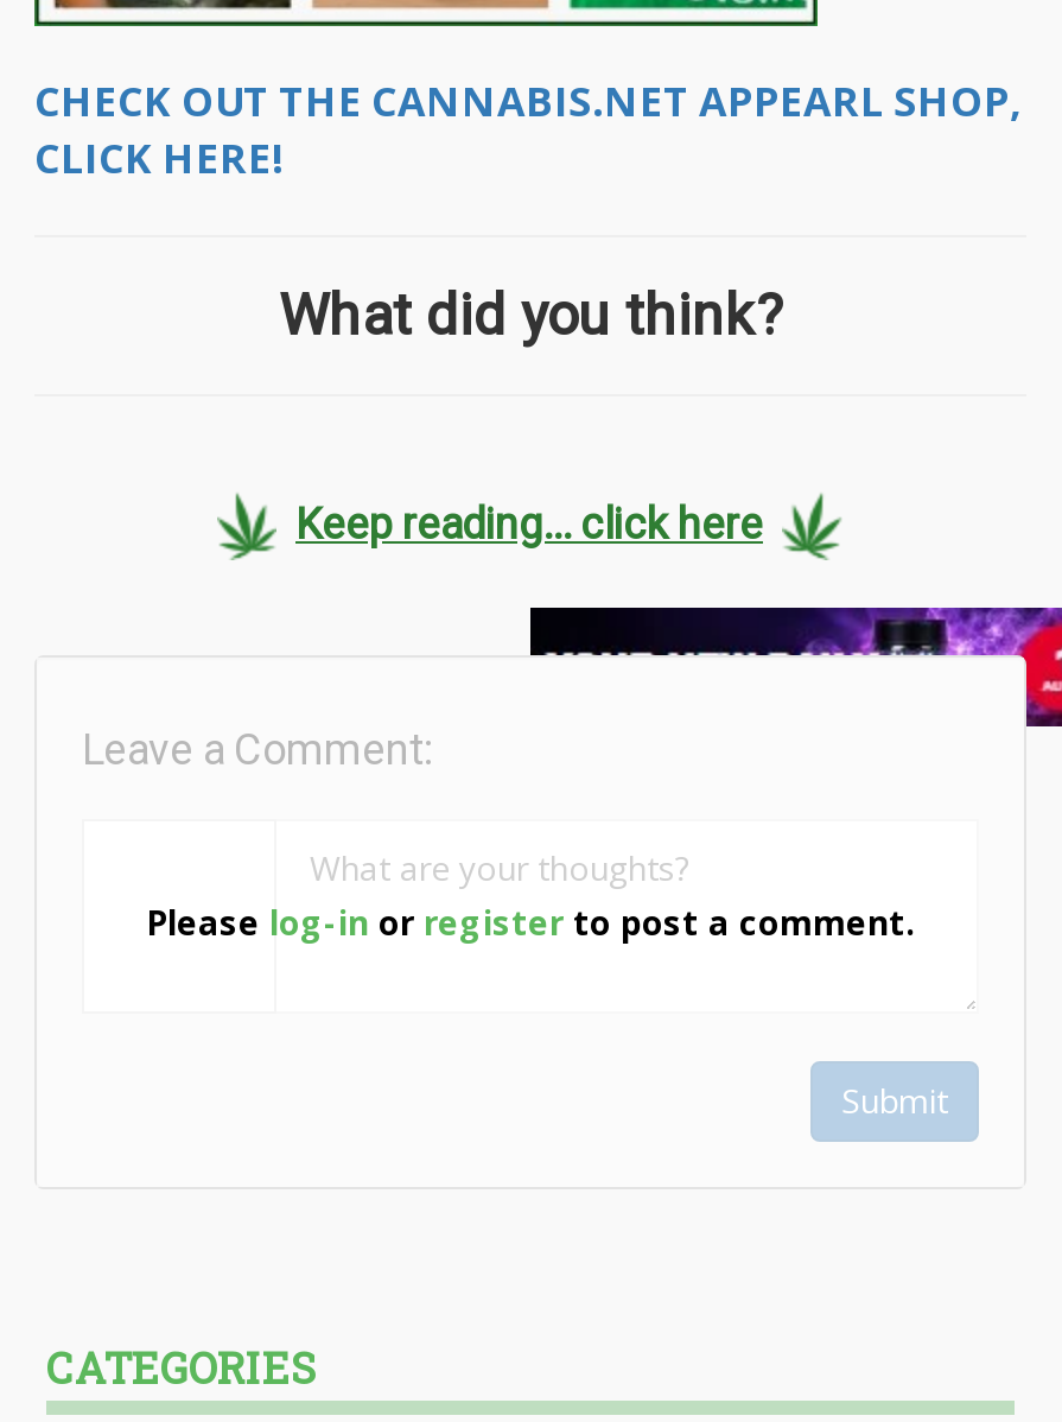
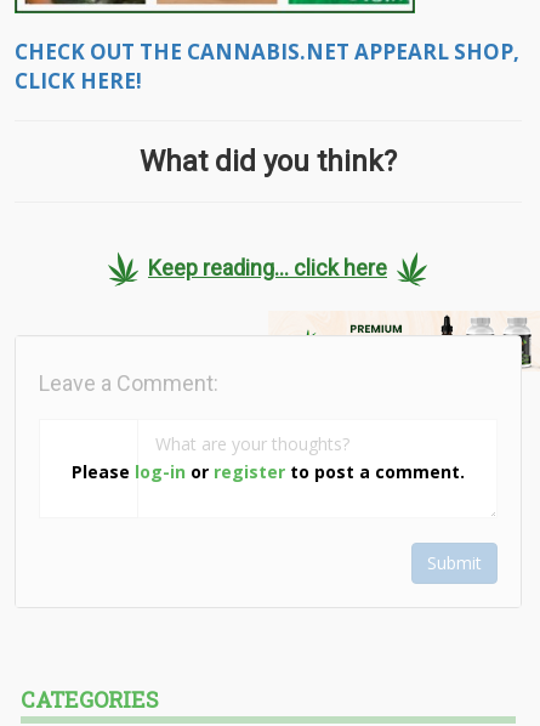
- [image]
+ [image]
